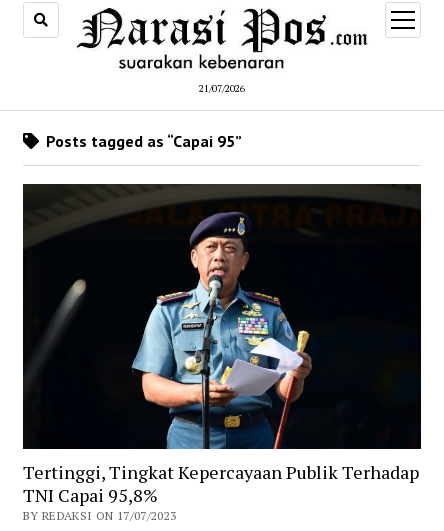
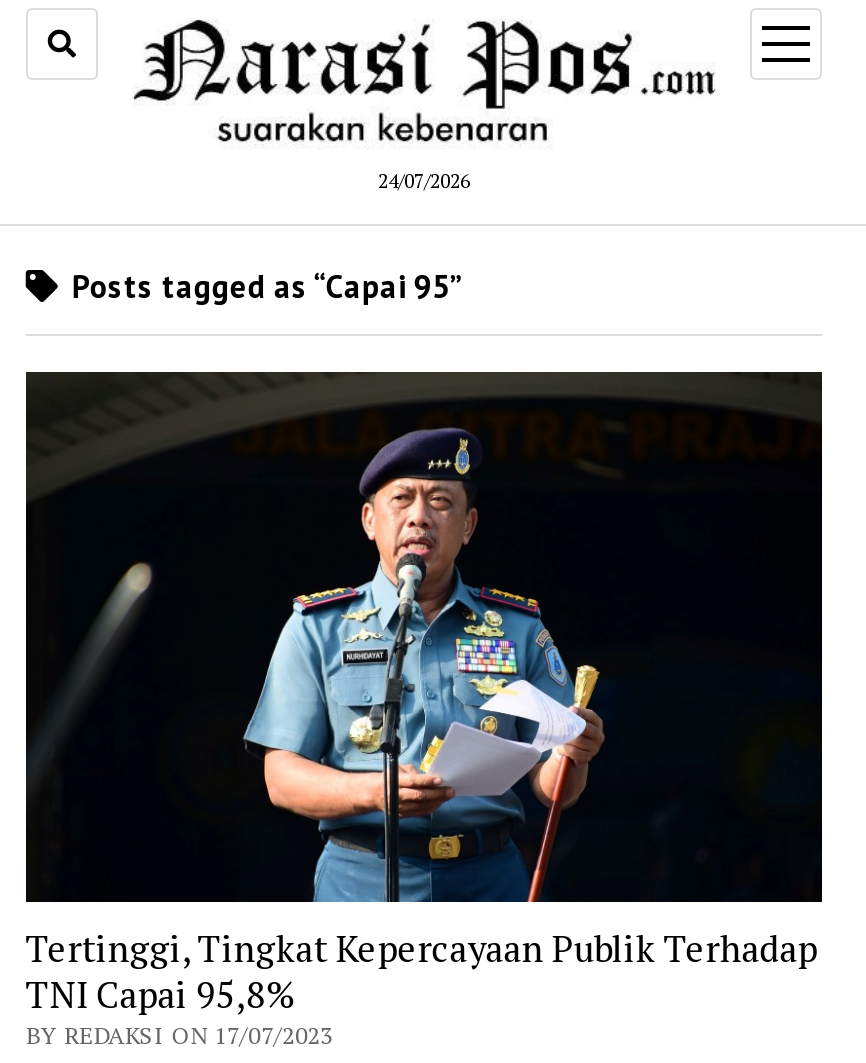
- 21/07/2026
+ 24/07/2026
